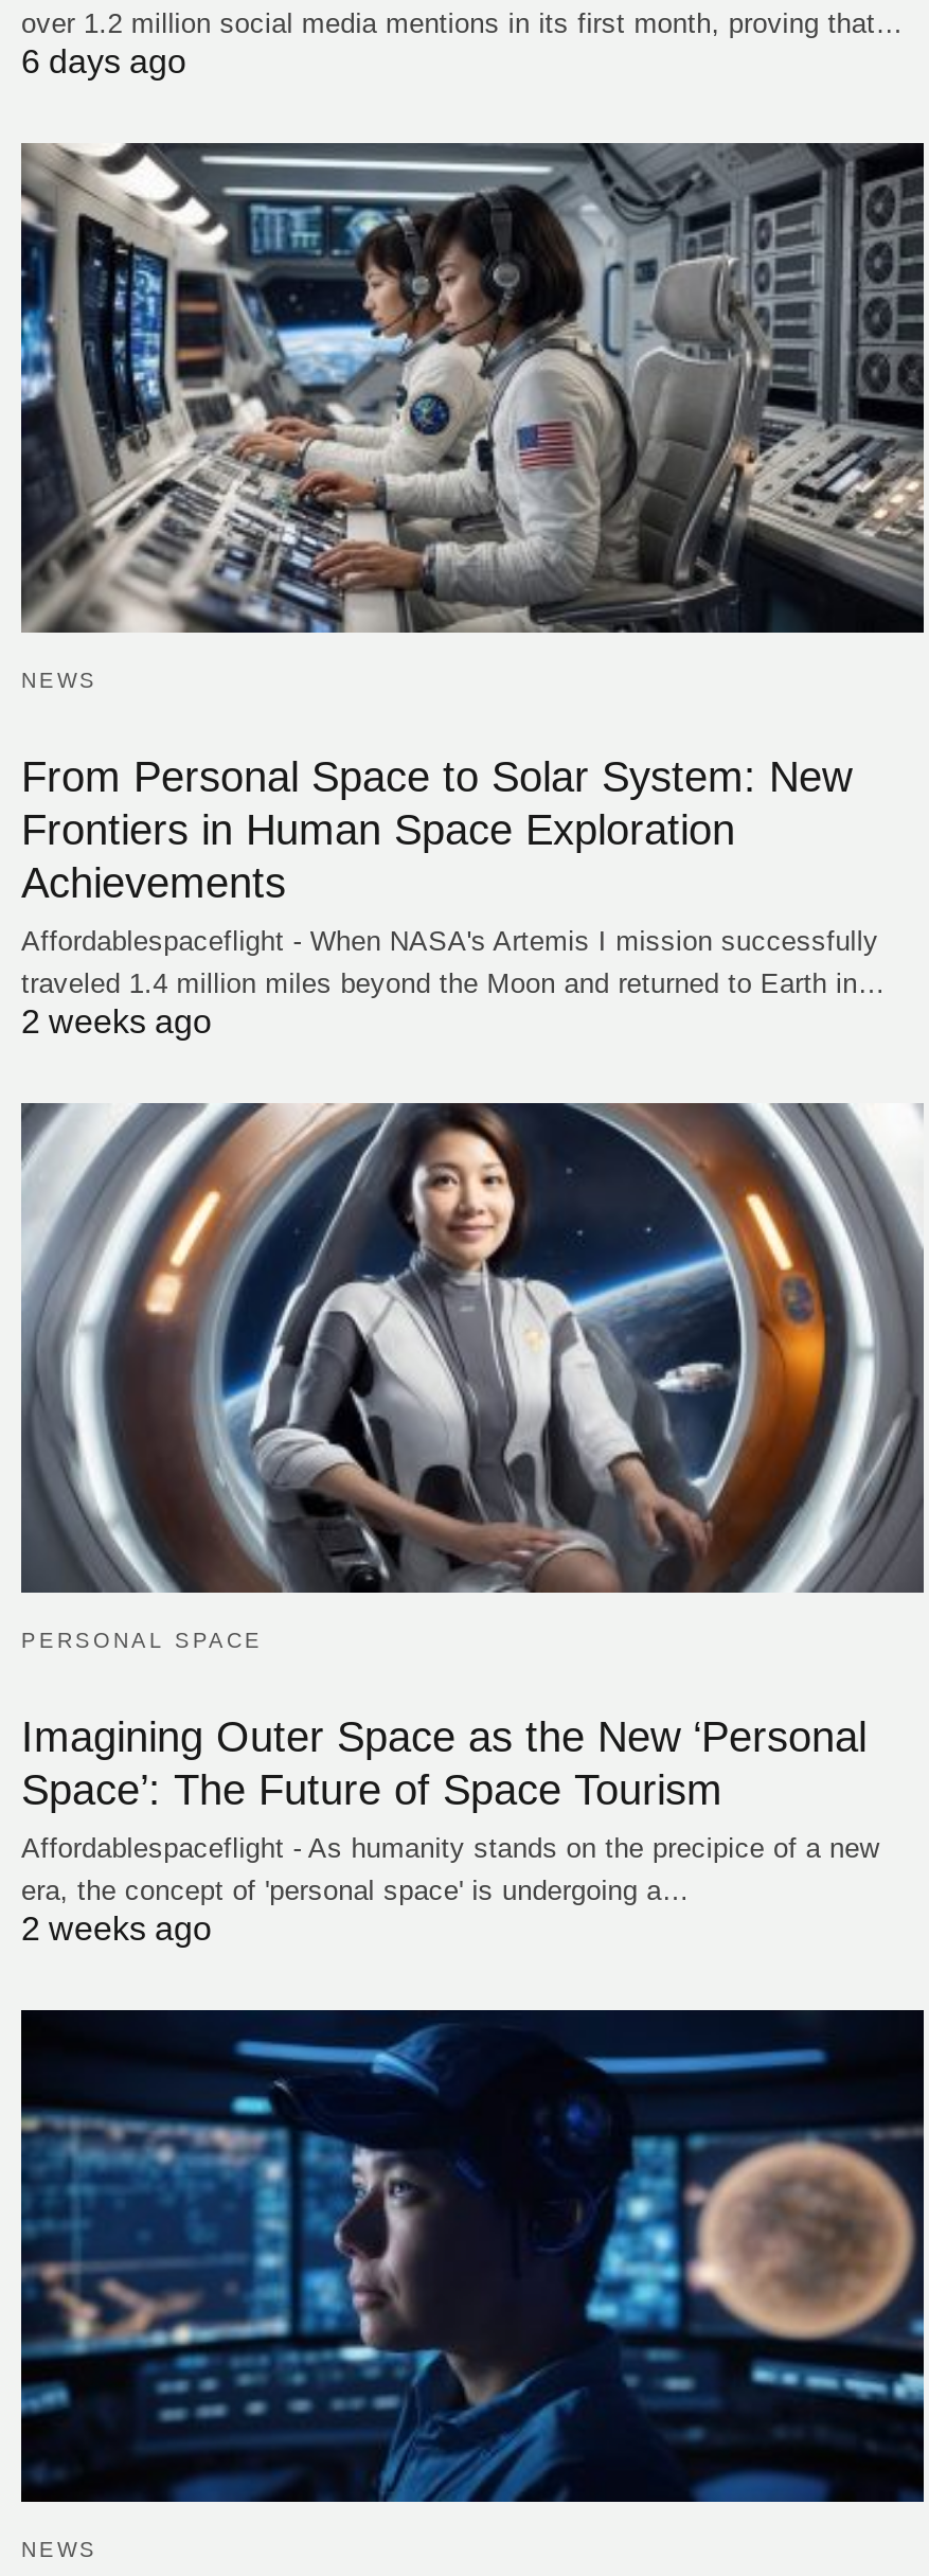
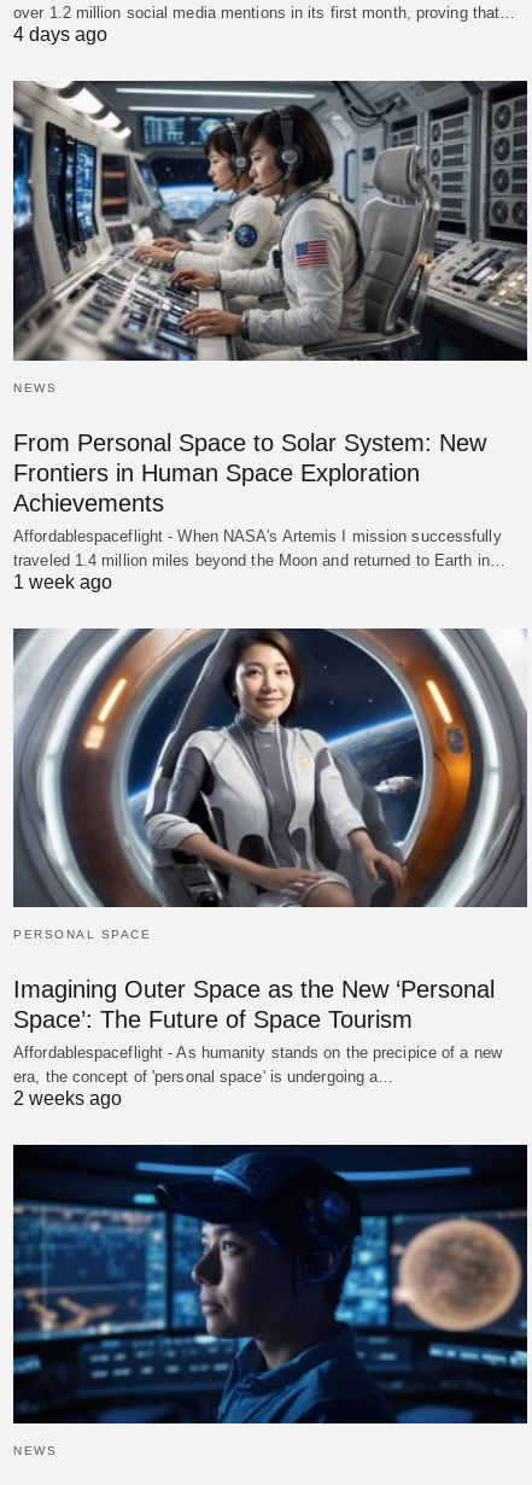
- 6 days ago
+ 4 days ago

- 2 weeks ago
+ 1 week ago
